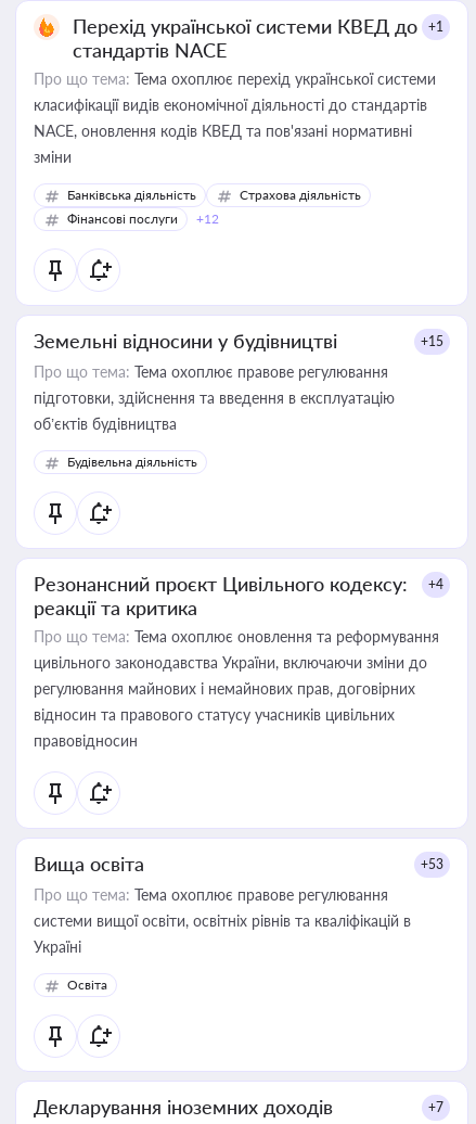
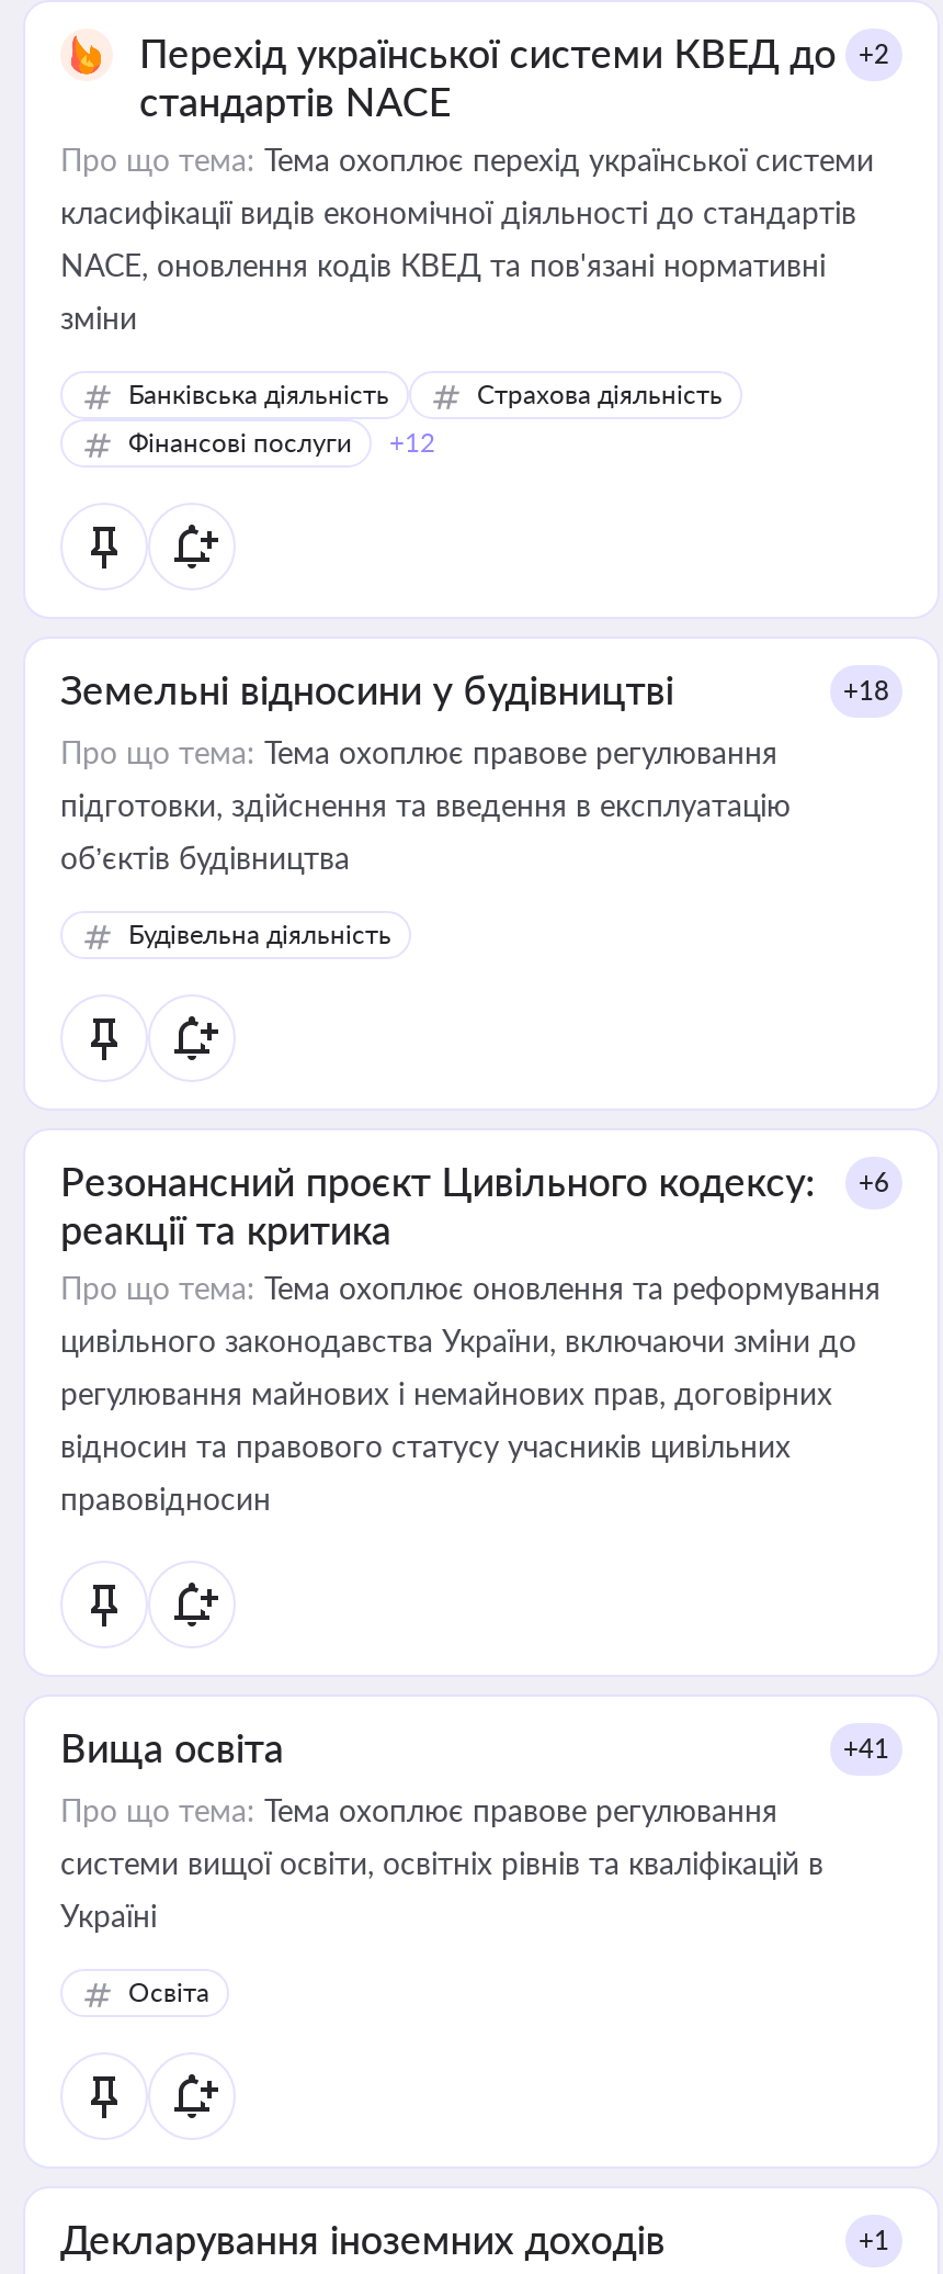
- Перехід української системи КВЕД до +1
+ Перехід української системи КВЕД до +2

- +15
+ +18

- Резонансний проєкт Цивільного кодексу: +4
+ Резонансний проєкт Цивільного кодексу: +6

- +53
+ +41

- +7
+ +1
